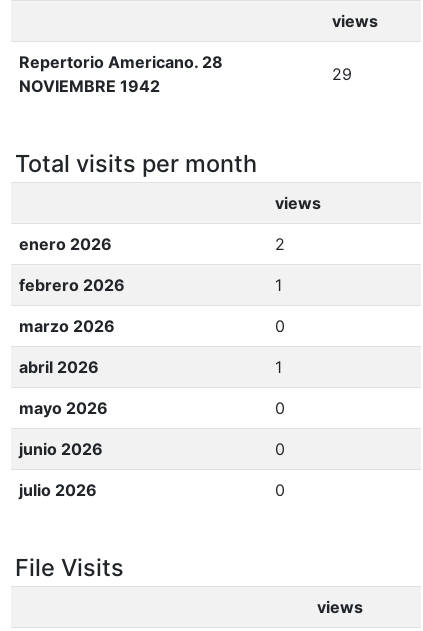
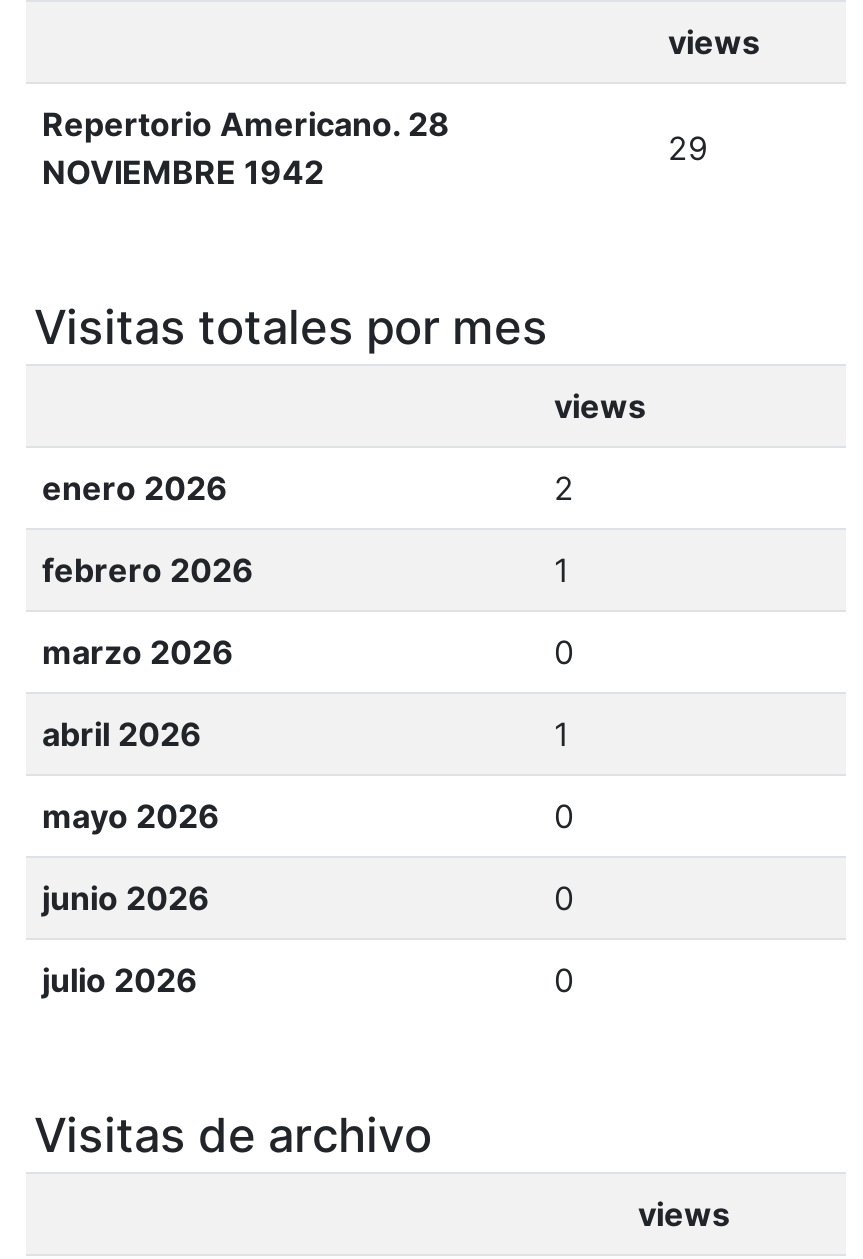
- Total visits per month
+ Visitas totales por mes

- File Visits
+ Visitas de archivo
